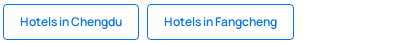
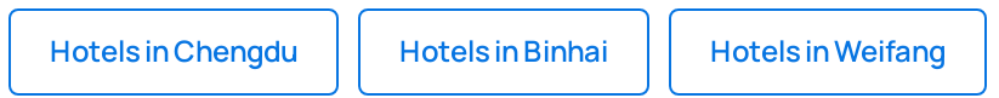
- Hotels in Fangcheng
+ Hotels in Binhai
+ Hotels in Weifang
